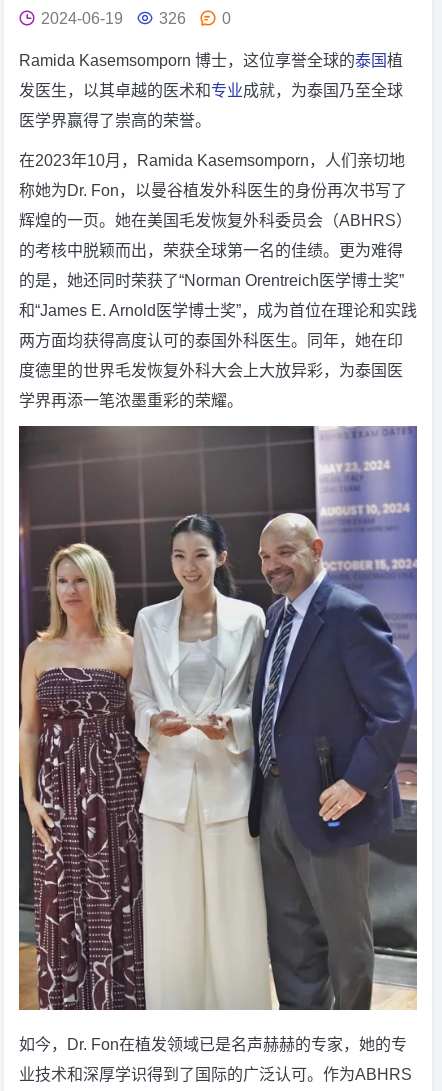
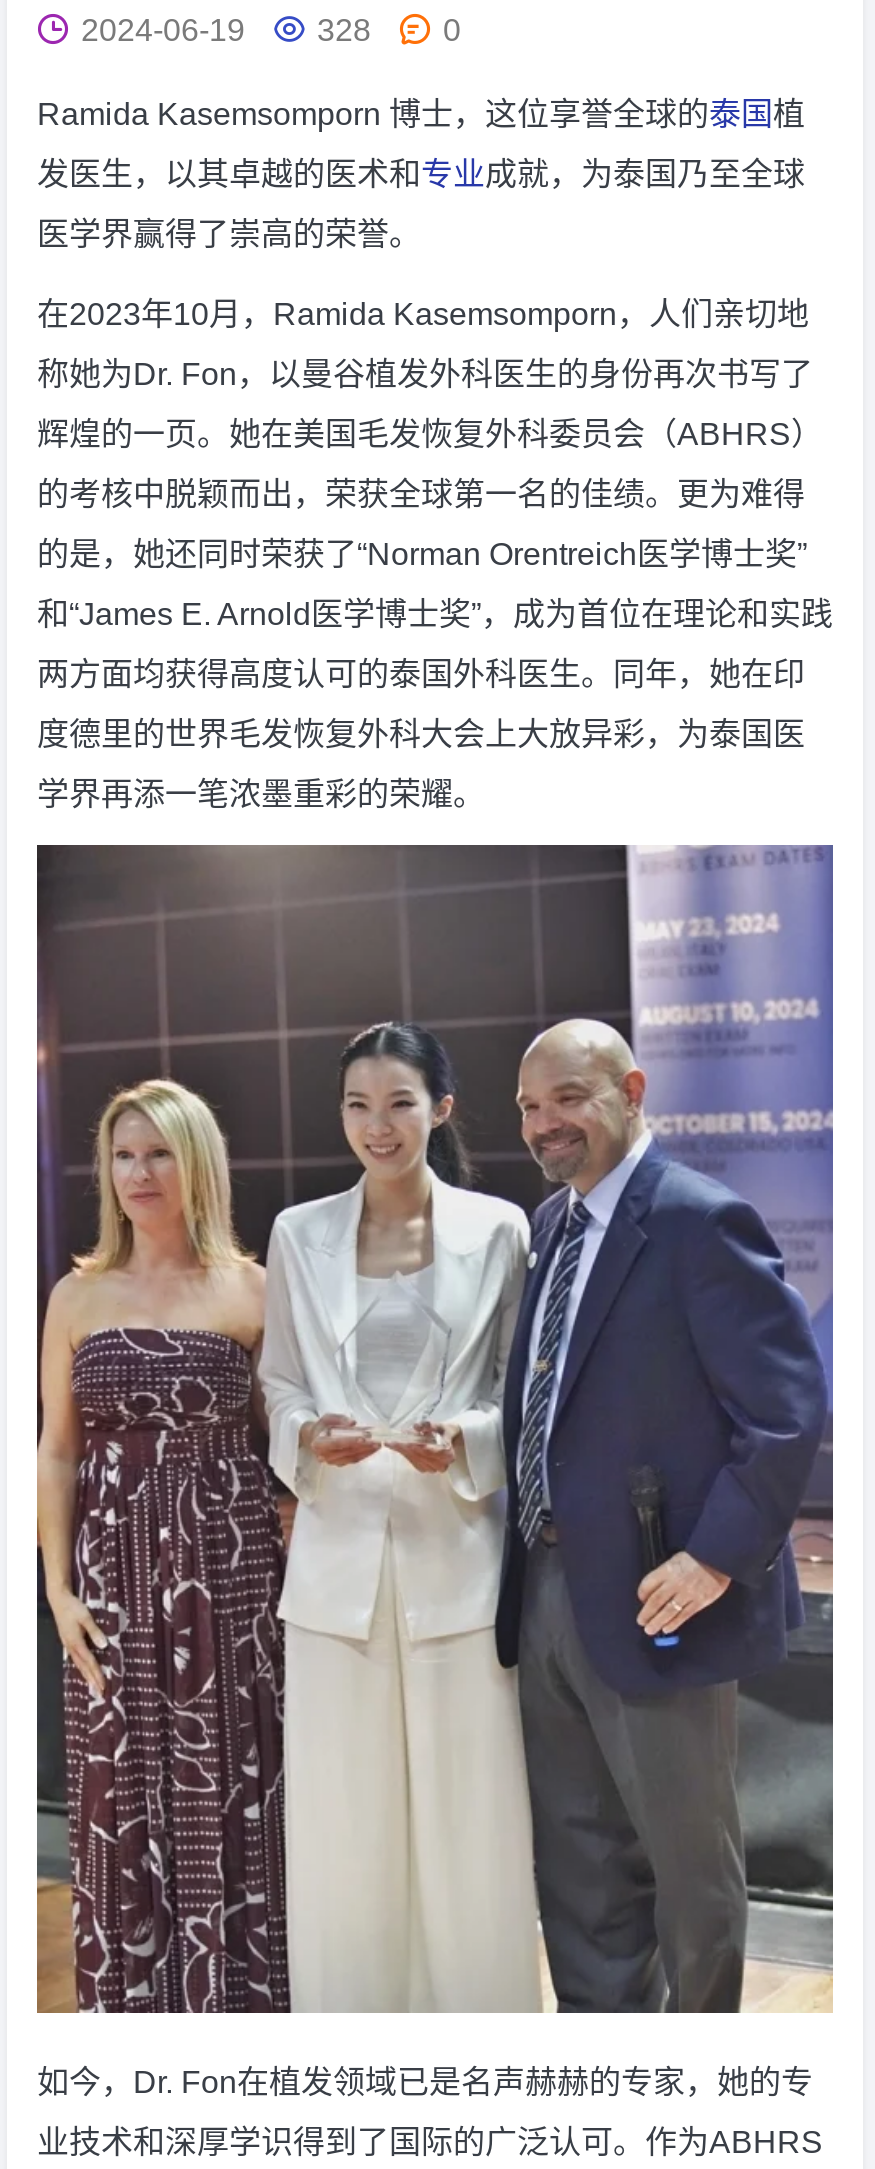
- 326
+ 328
